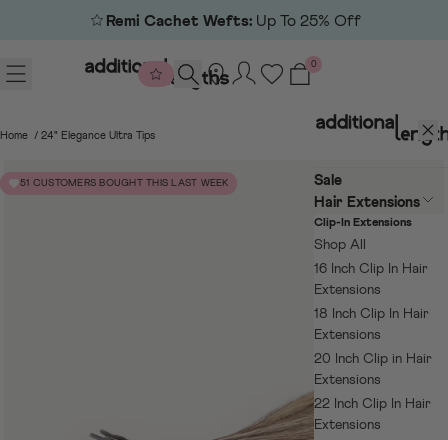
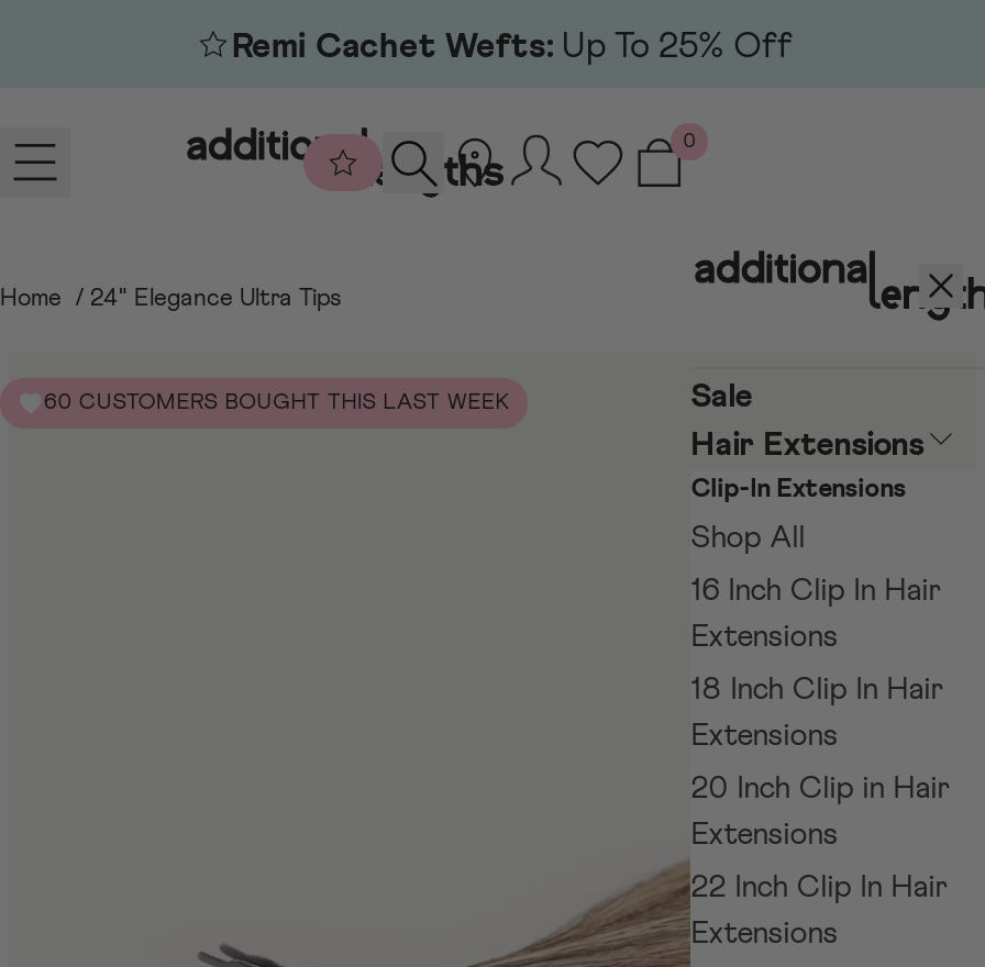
- 51 CUSTOMERS BOUGHT THIS LAST WEEK
+ 60 CUSTOMERS BOUGHT THIS LAST WEEK
